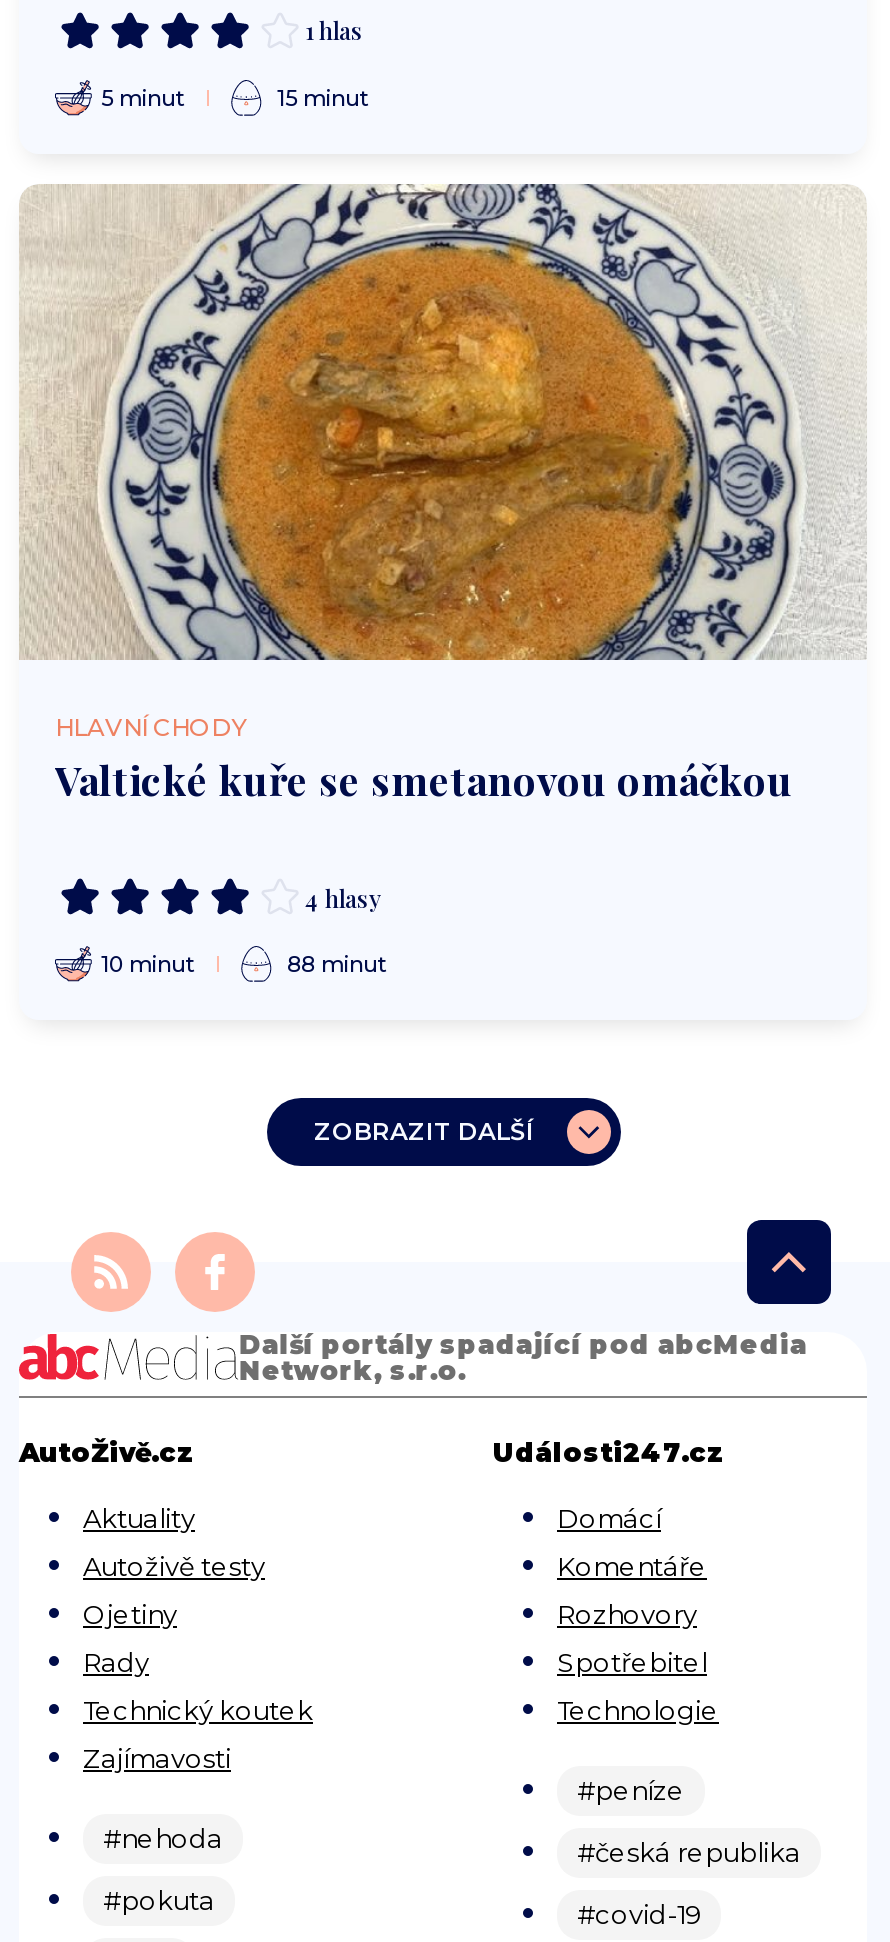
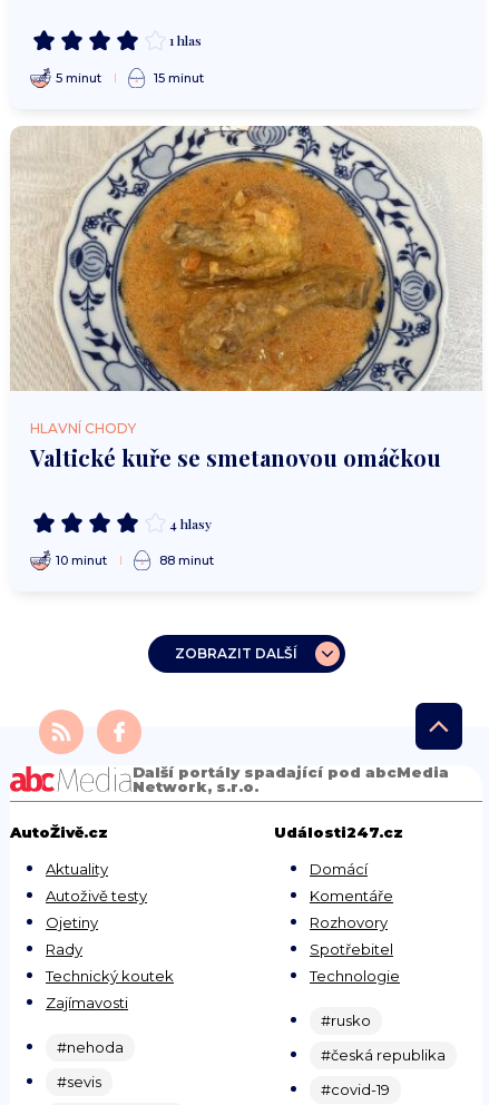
- #peníze
+ #rusko

- #pokuta
+ #sevis
